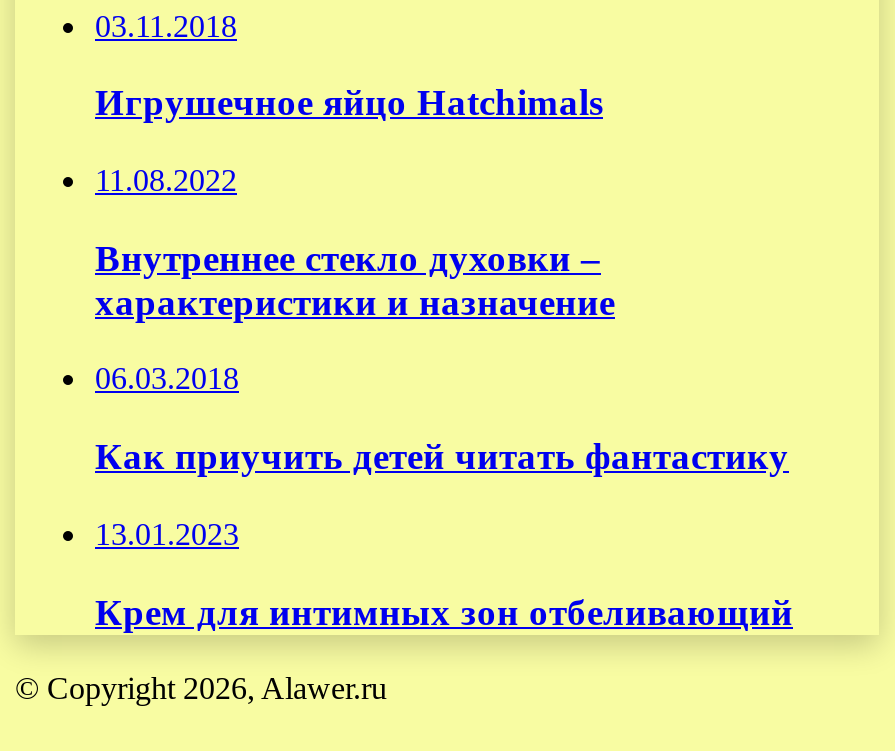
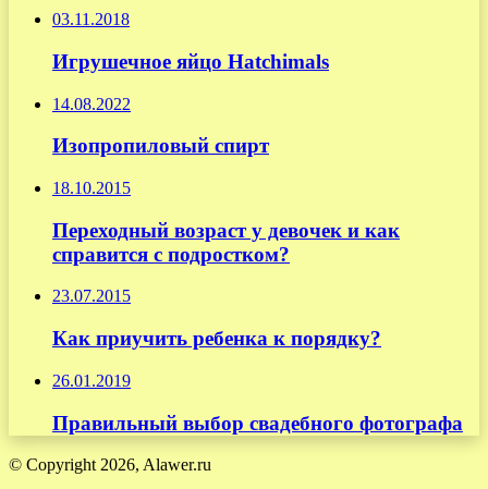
- 11.08.2022
- Внутреннее стекло духовки –
- характеристики и назначение
- 06.03.2018
- Как приучить детей читать фантастику
- 13.01.2023
- Крем для интимных зон отбеливающий
+ 14.08.2022
+ Изопропиловый спирт
+ 18.10.2015
+ Переходный возраст у девочек и как
+ справится с подростком?
+ 23.07.2015
+ Как приучить ребенка к порядку?
+ 26.01.2019
+ Правильный выбор свадебного фотографа
